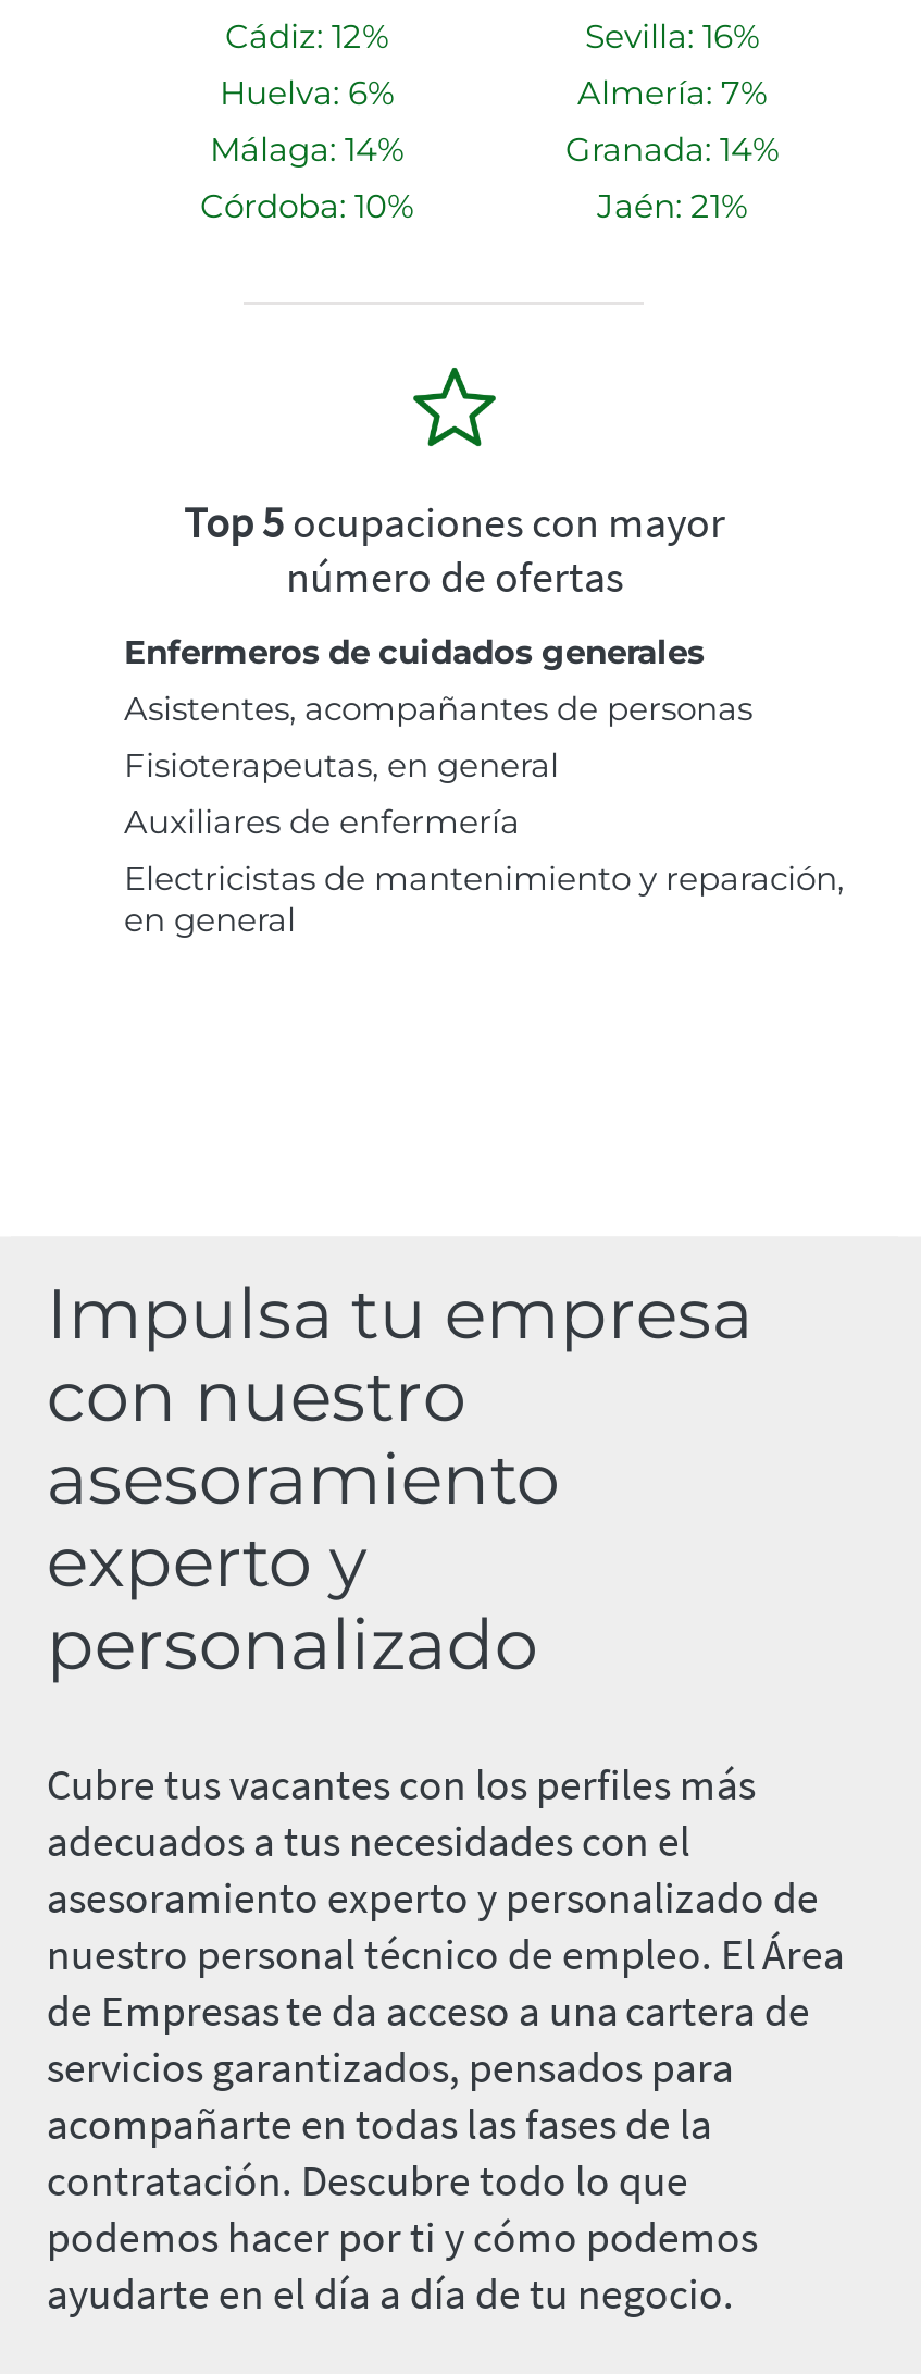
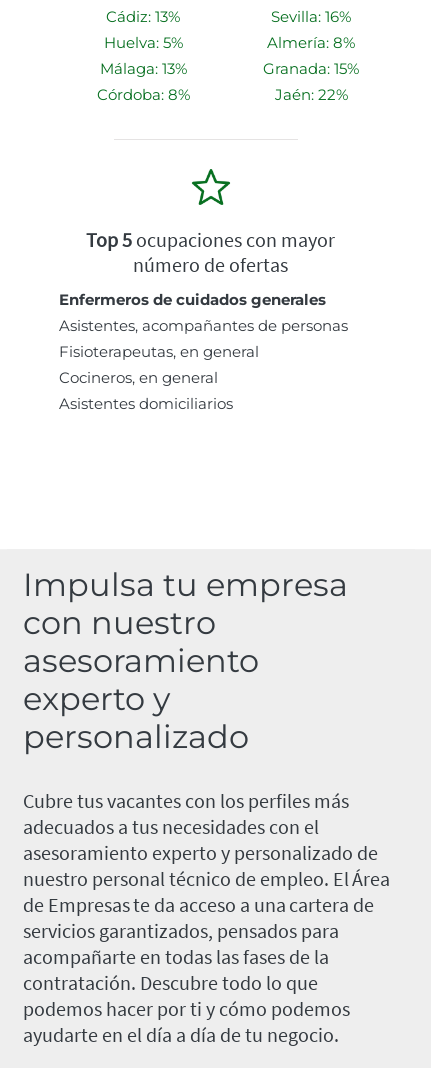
- Cádiz: 12%
+ Cádiz: 13%

- Huelva: 6%
+ Huelva: 5%

- Almería: 7%
+ Almería: 8%

- Málaga: 14%
+ Málaga: 13%

- Granada: 14%
+ Granada: 15%

- Córdoba: 10%
+ Córdoba: 8%

- Jaén: 21%
+ Jaén: 22%

- Auxiliares de enfermería
- Electricistas de mantenimiento y reparación,
- en general
+ Cocineros, en general
+ Asistentes domiciliarios
